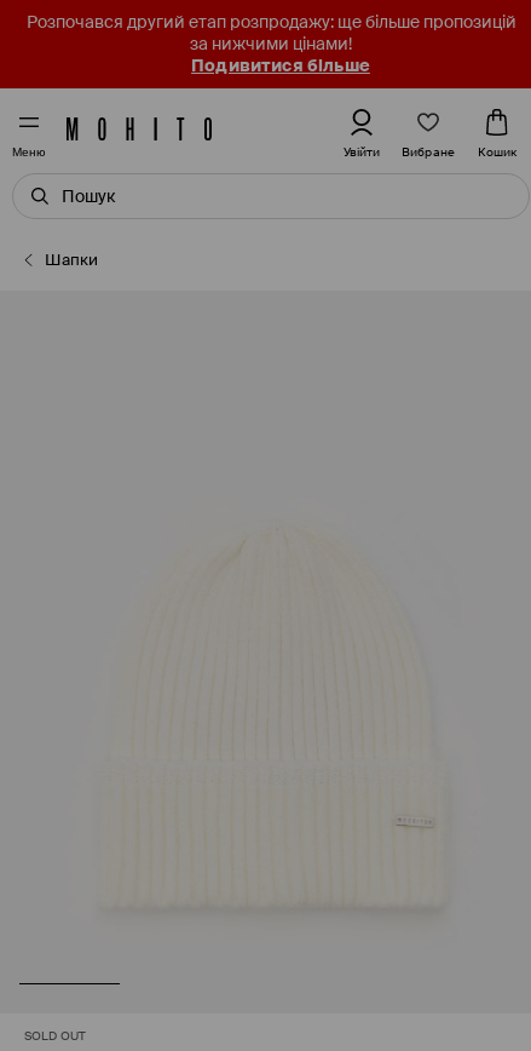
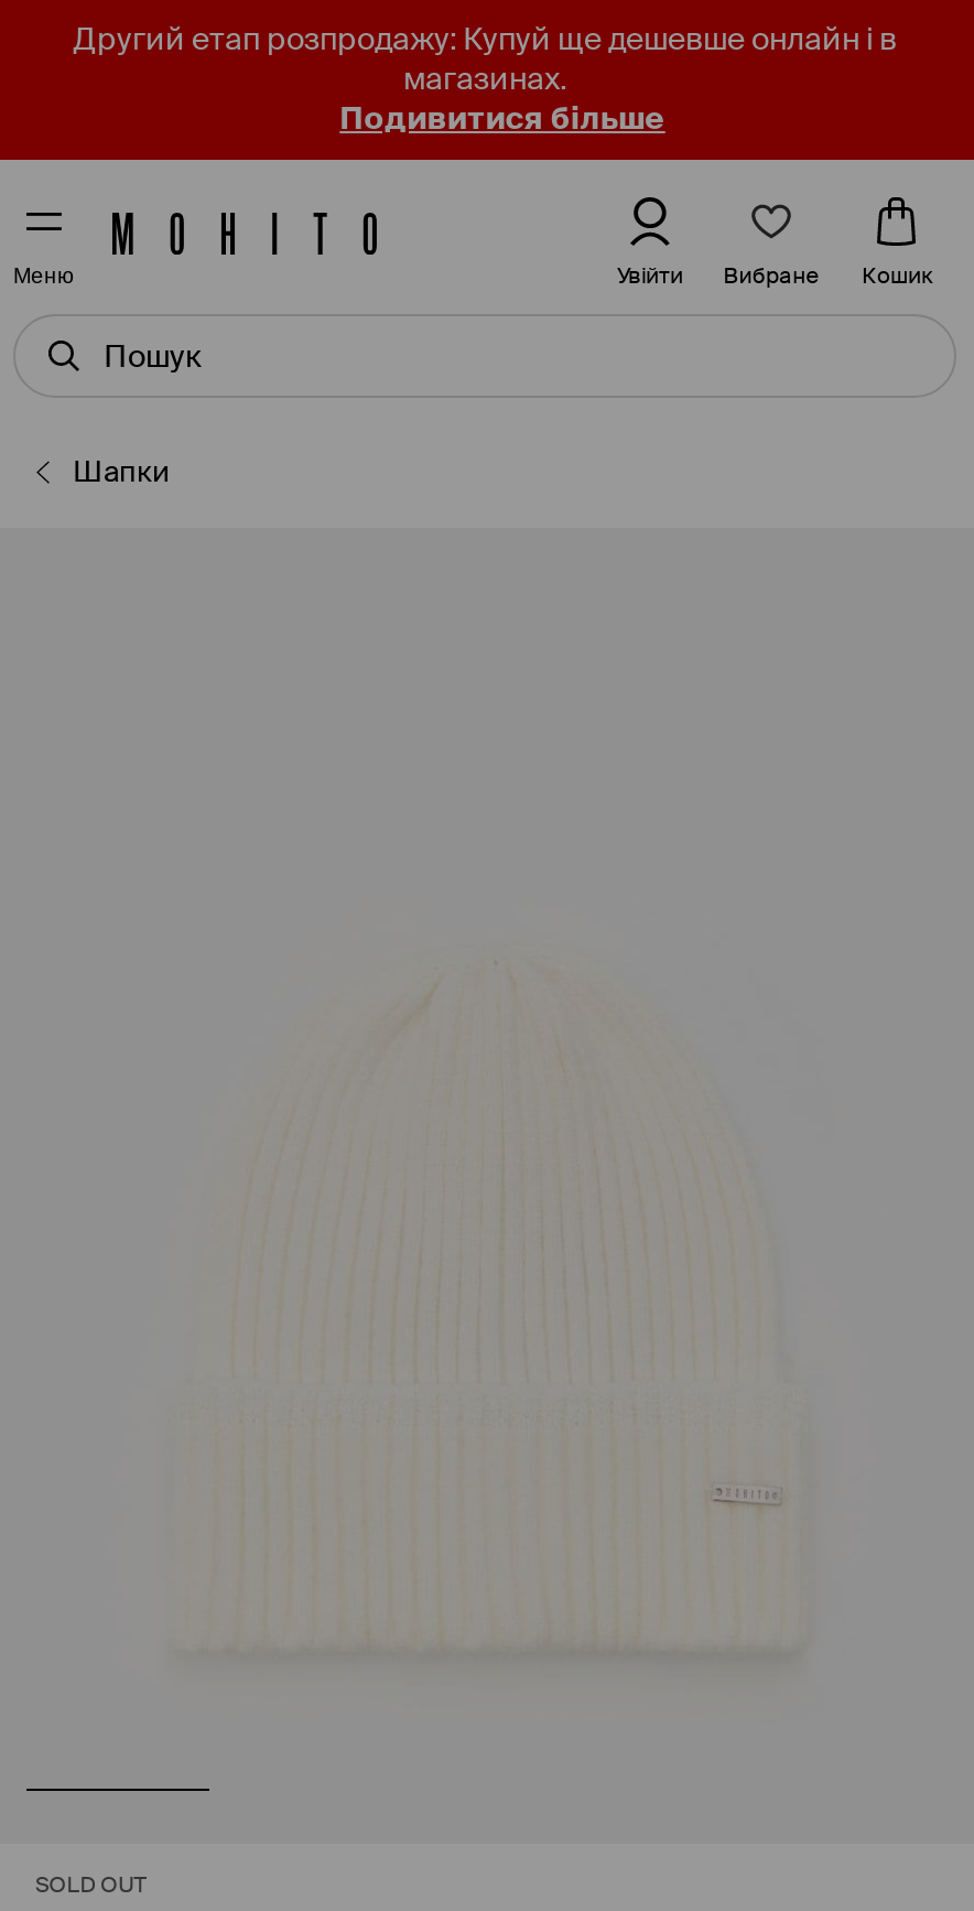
- Розпочався другий етап розпродажу: ще більше пропозицій
- за нижчими цінами!
+ Другий етап розпродажу: Купуй ще дешевше онлайн і в
+ магазинах.
